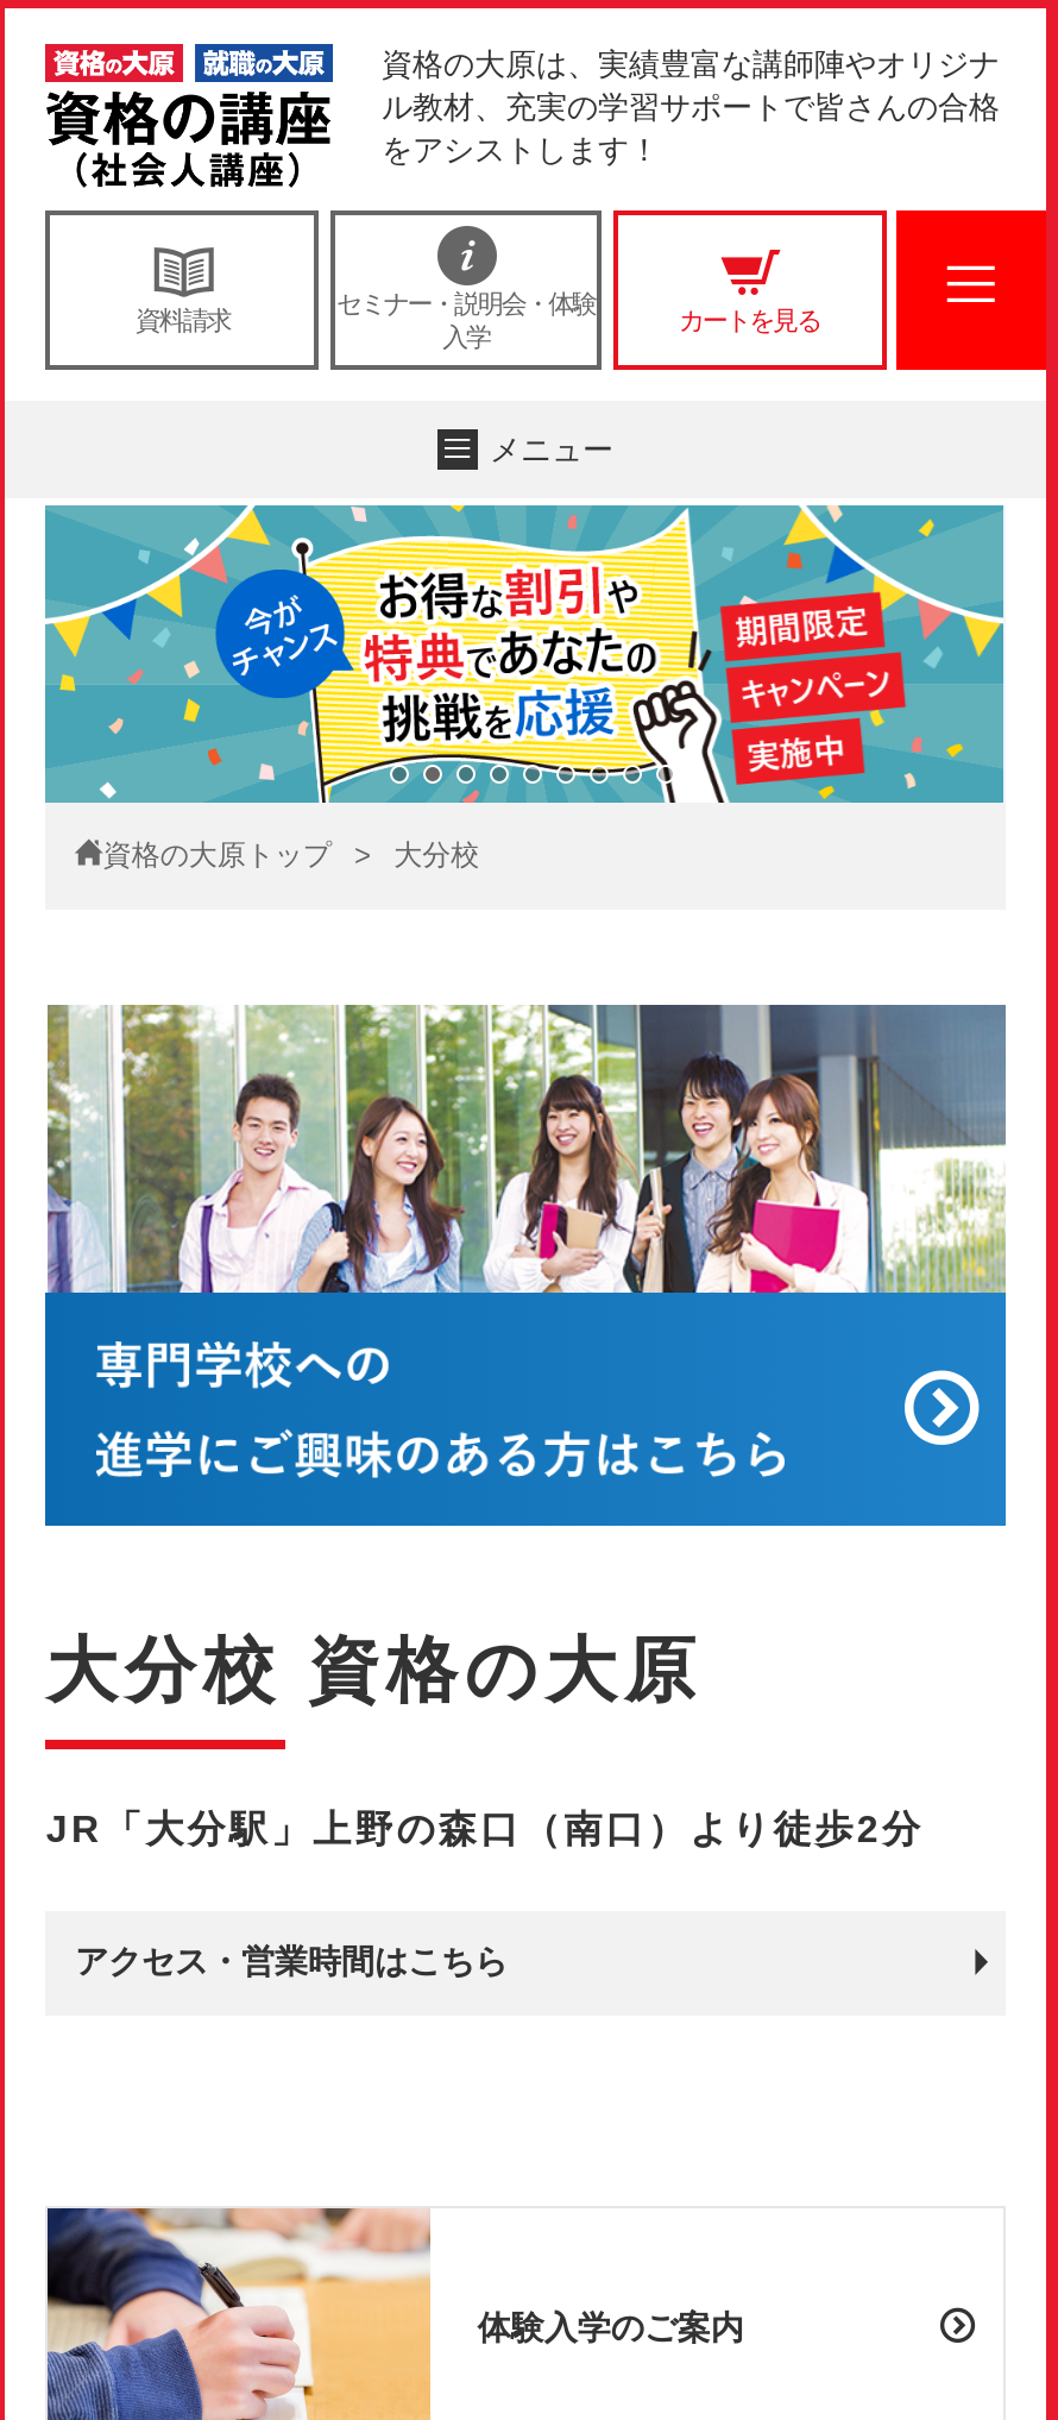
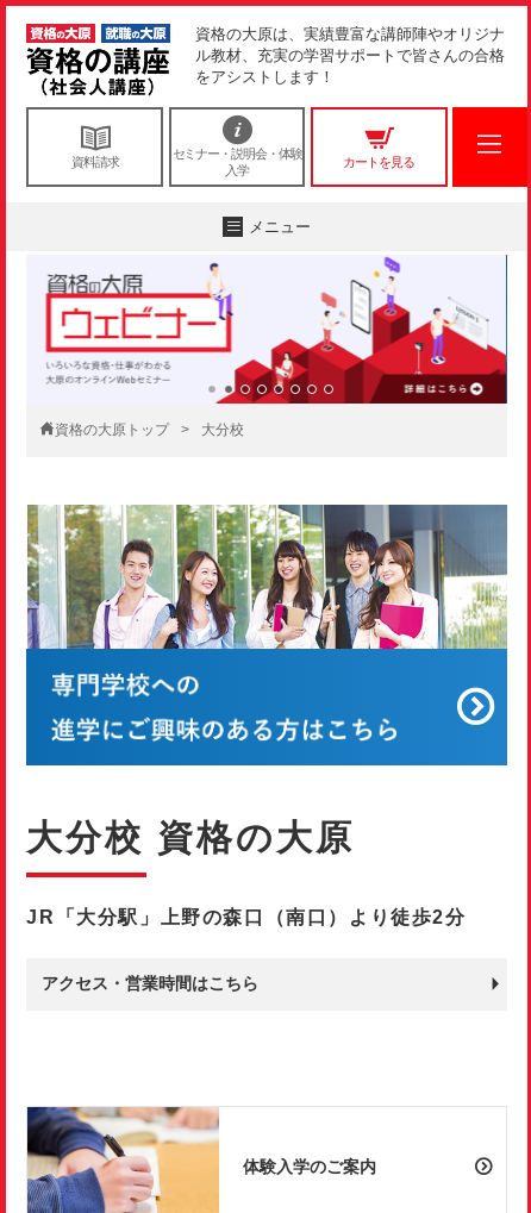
- [image]
+ [image]
